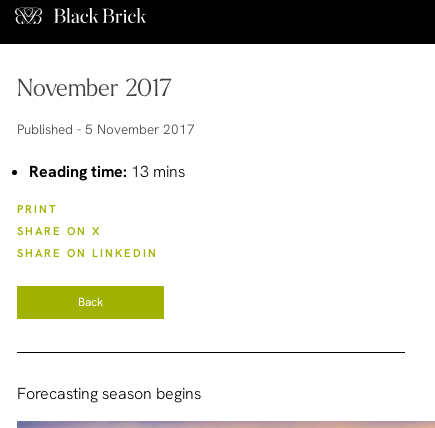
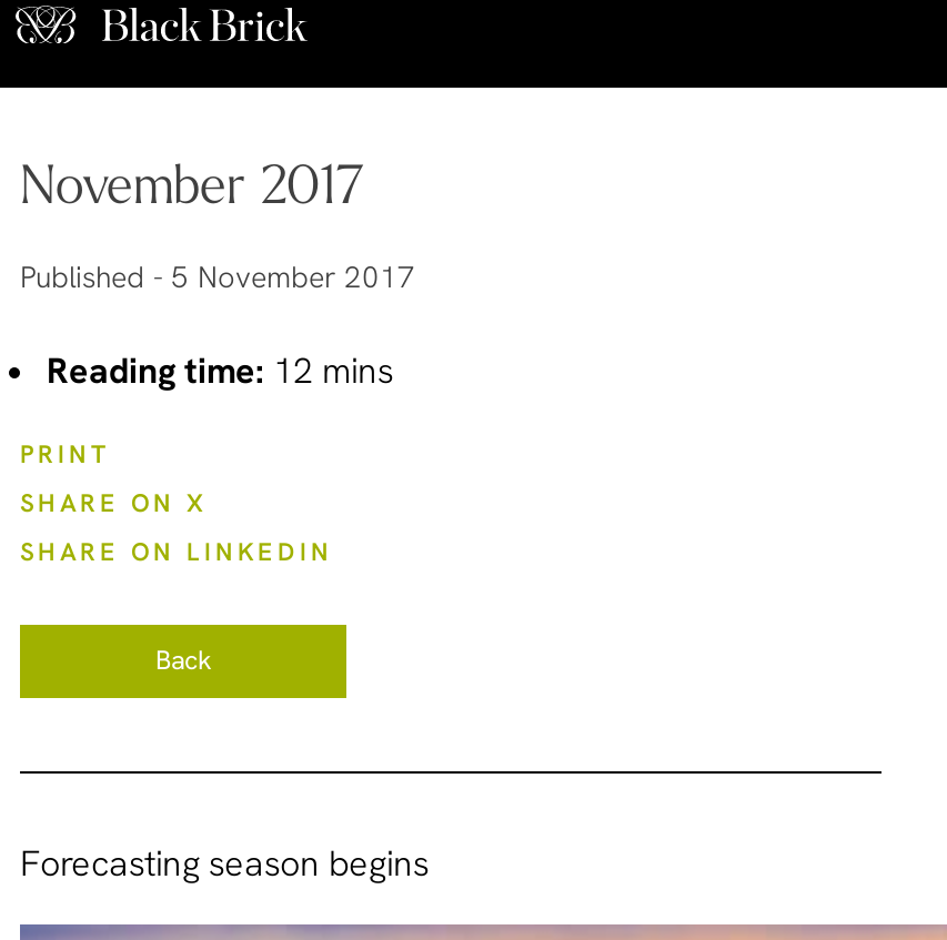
- Reading time: 13 mins
+ Reading time: 12 mins
